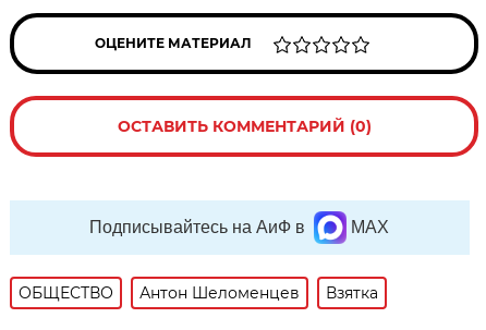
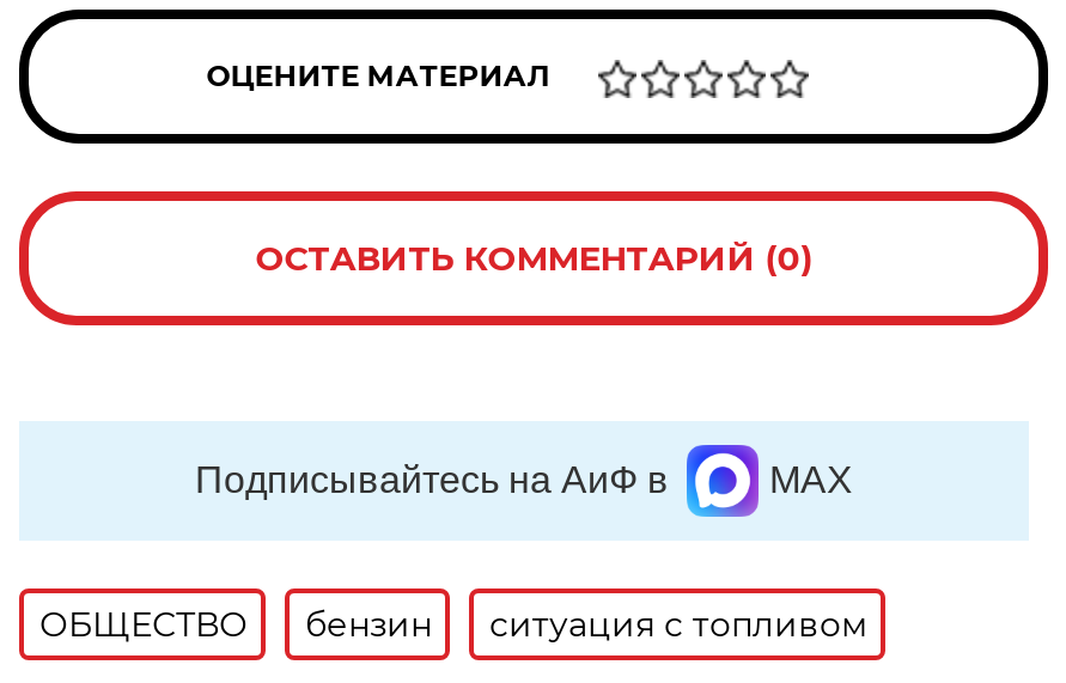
- Антон Шеломенцев
- Взятка
+ бензин
+ ситуация с топливом
